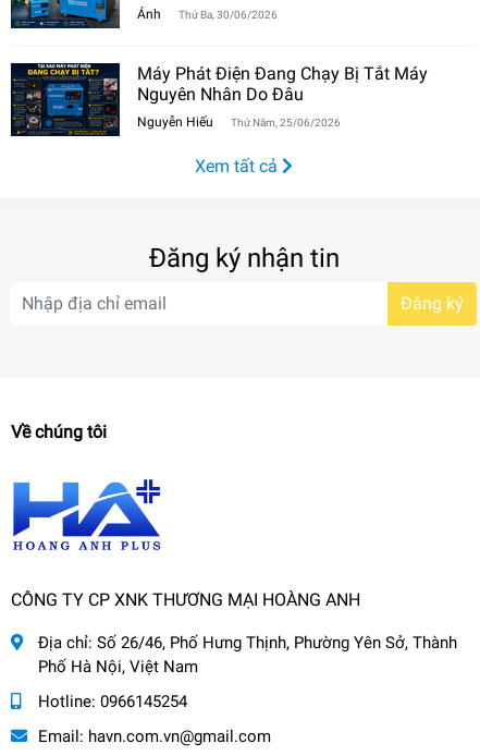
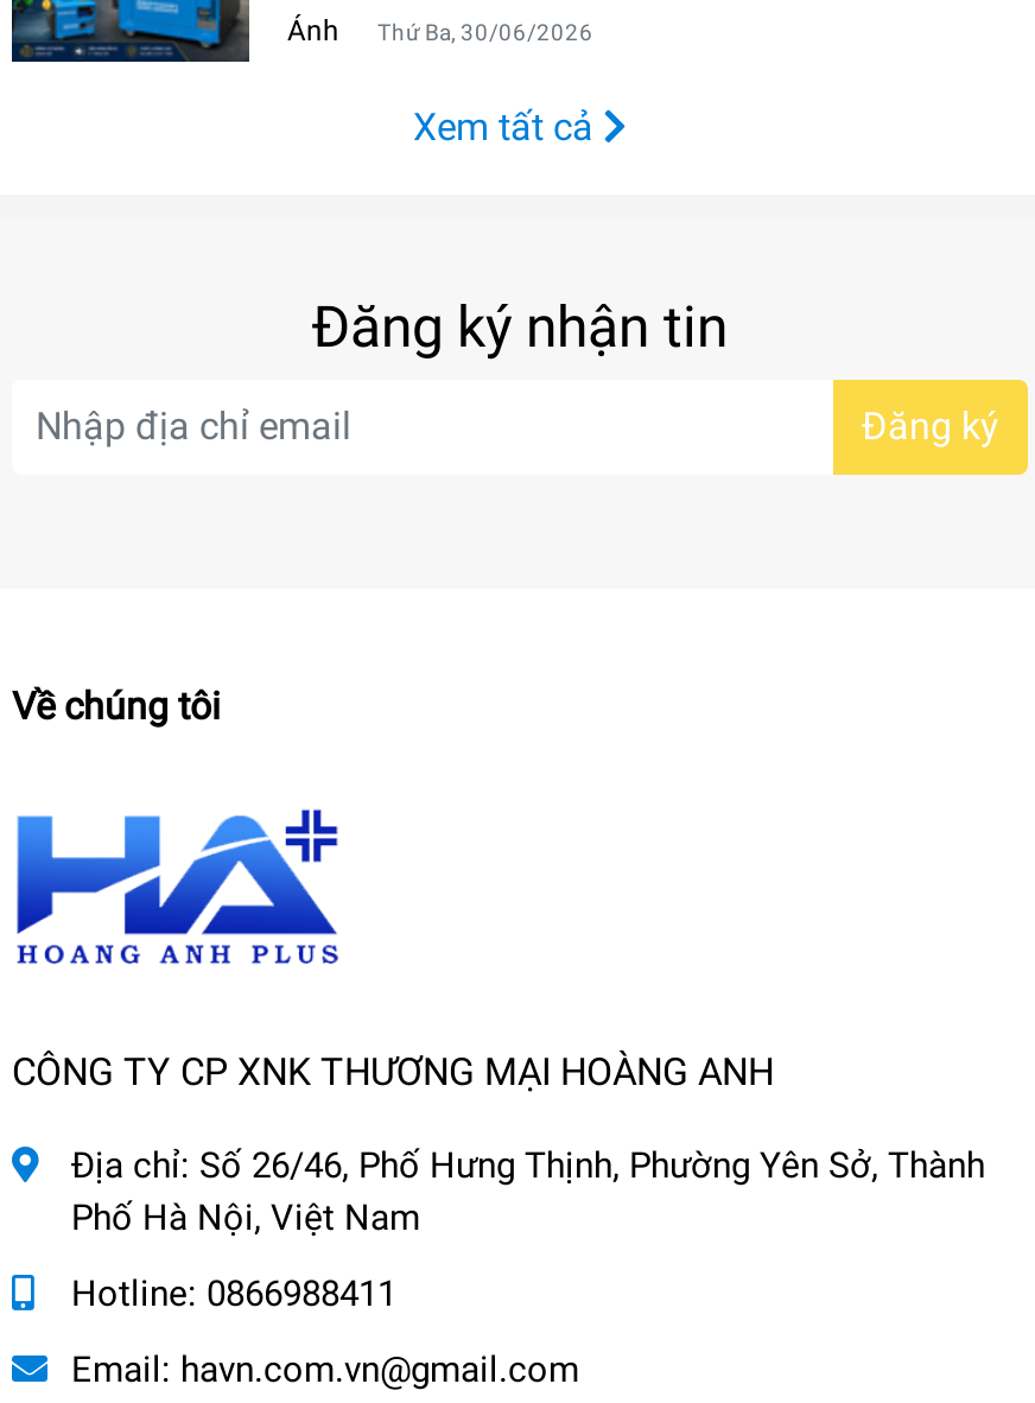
- [image]
- Máy Phát Điện Đang Chạy Bị Tắt Máy
- Nguyên Nhân Do Đâu
- Nguyễn Hiếu
- Thứ Năm, 25/06/2026

- Hotline: 0966145254
+ Hotline: 0866988411
